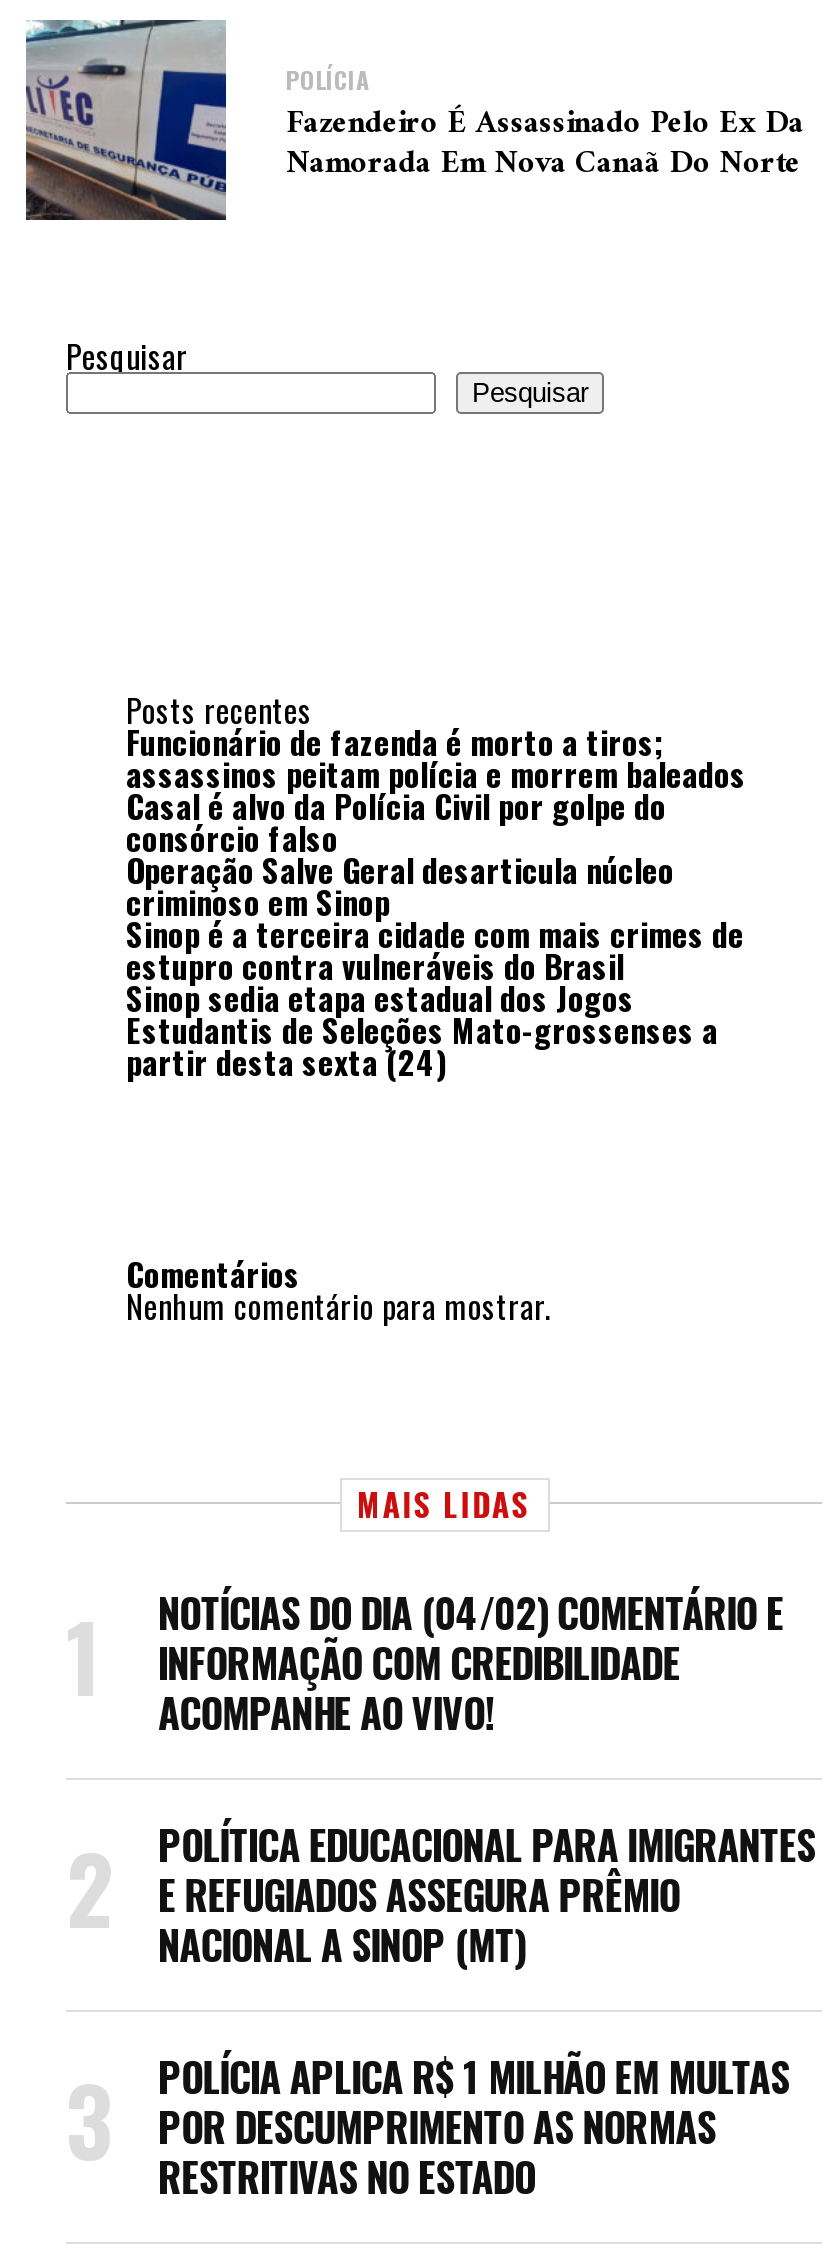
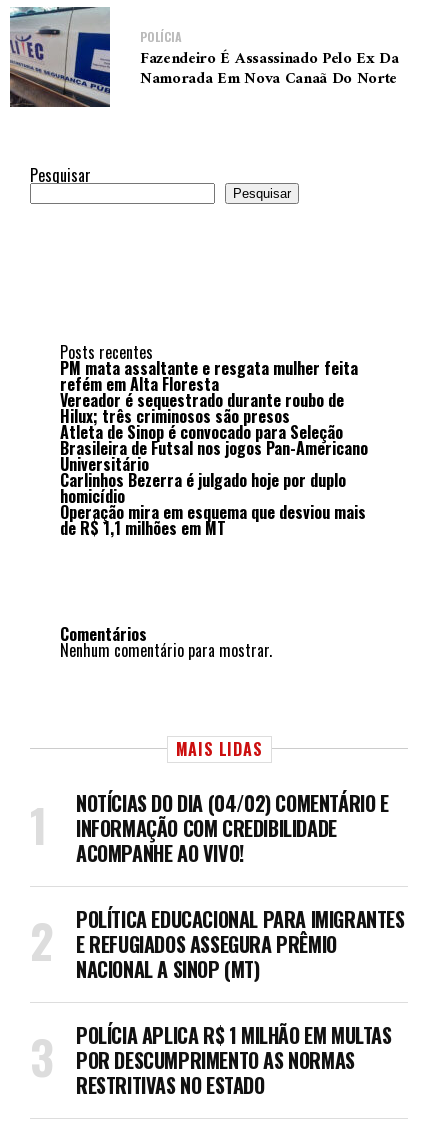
- Funcionário de fazenda é morto a tiros;
- assassinos peitam polícia e morrem baleados
- Casal é alvo da Polícia Civil por golpe do
- consórcio falso
- Operação Salve Geral desarticula núcleo
- criminoso em Sinop
- Sinop é a terceira cidade com mais crimes de
- estupro contra vulneráveis do Brasil
- Sinop sedia etapa estadual dos Jogos
- Estudantis de Seleções Mato-grossenses a
- partir desta sexta (24)
+ PM mata assaltante e resgata mulher feita
+ refém em Alta Floresta
+ Vereador é sequestrado durante roubo de
+ Hilux; três criminosos são presos
+ Atleta de Sinop é convocado para Seleção
+ Brasileira de Futsal nos jogos Pan-Americano
+ Universitário
+ Carlinhos Bezerra é julgado hoje por duplo
+ homicídio
+ Operação mira em esquema que desviou mais
+ de R$ 1,1 milhões em MT
